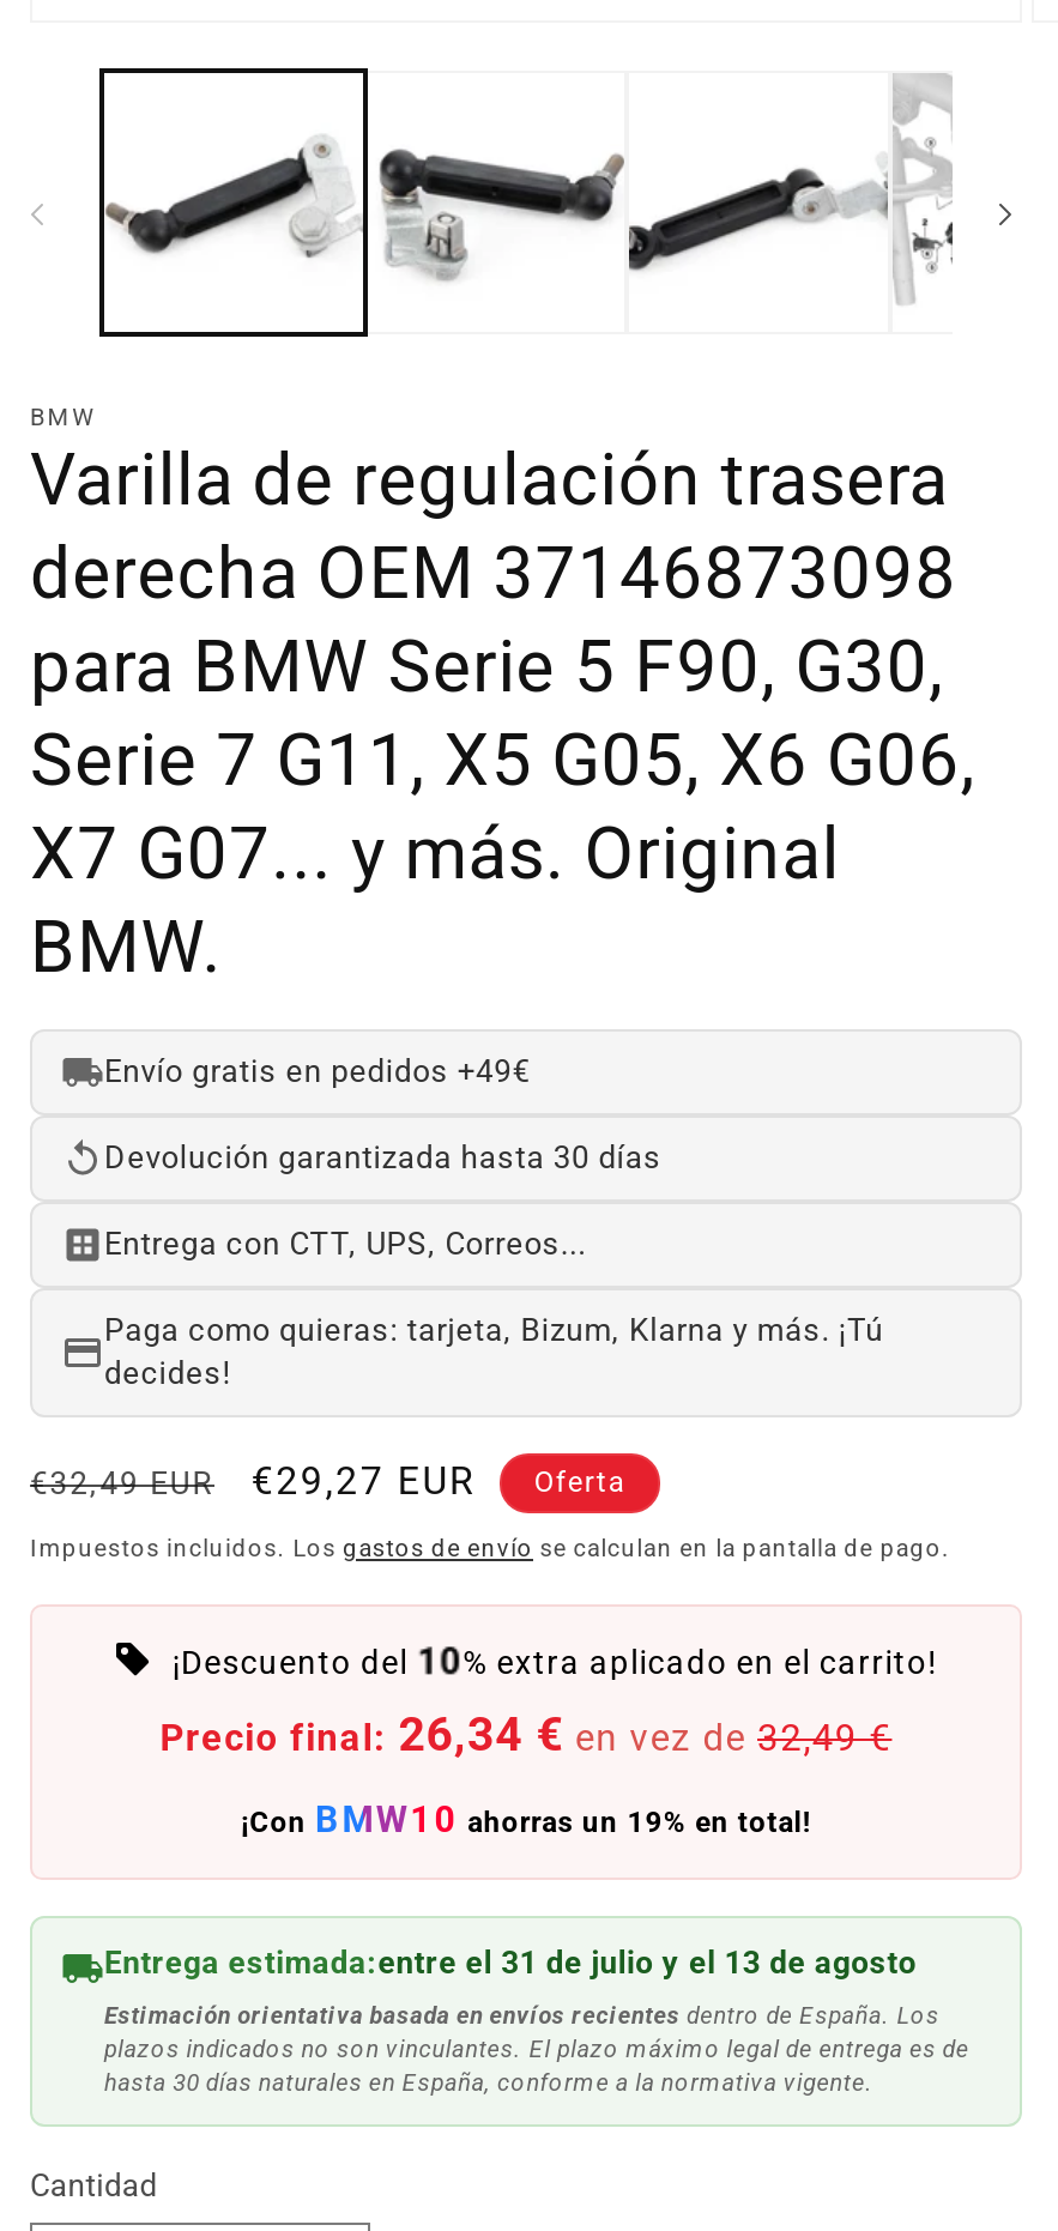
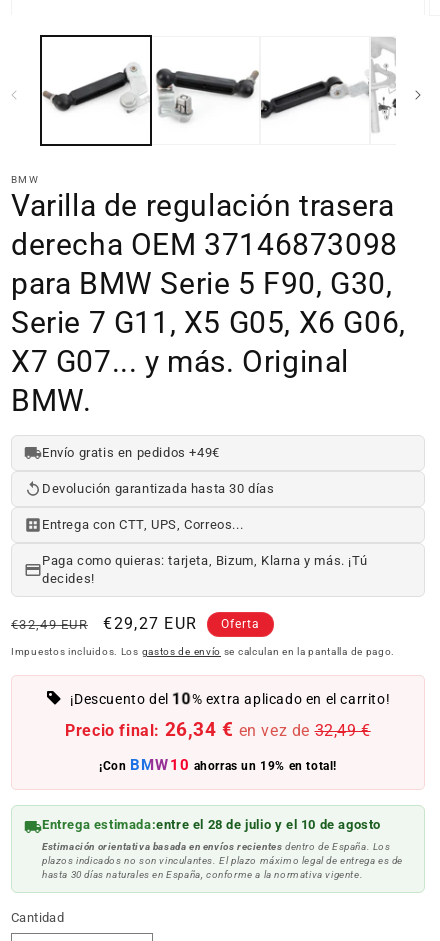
- Entrega estimada:entre el 31 de julio y el 13 de agosto
+ Entrega estimada:entre el 28 de julio y el 10 de agosto
